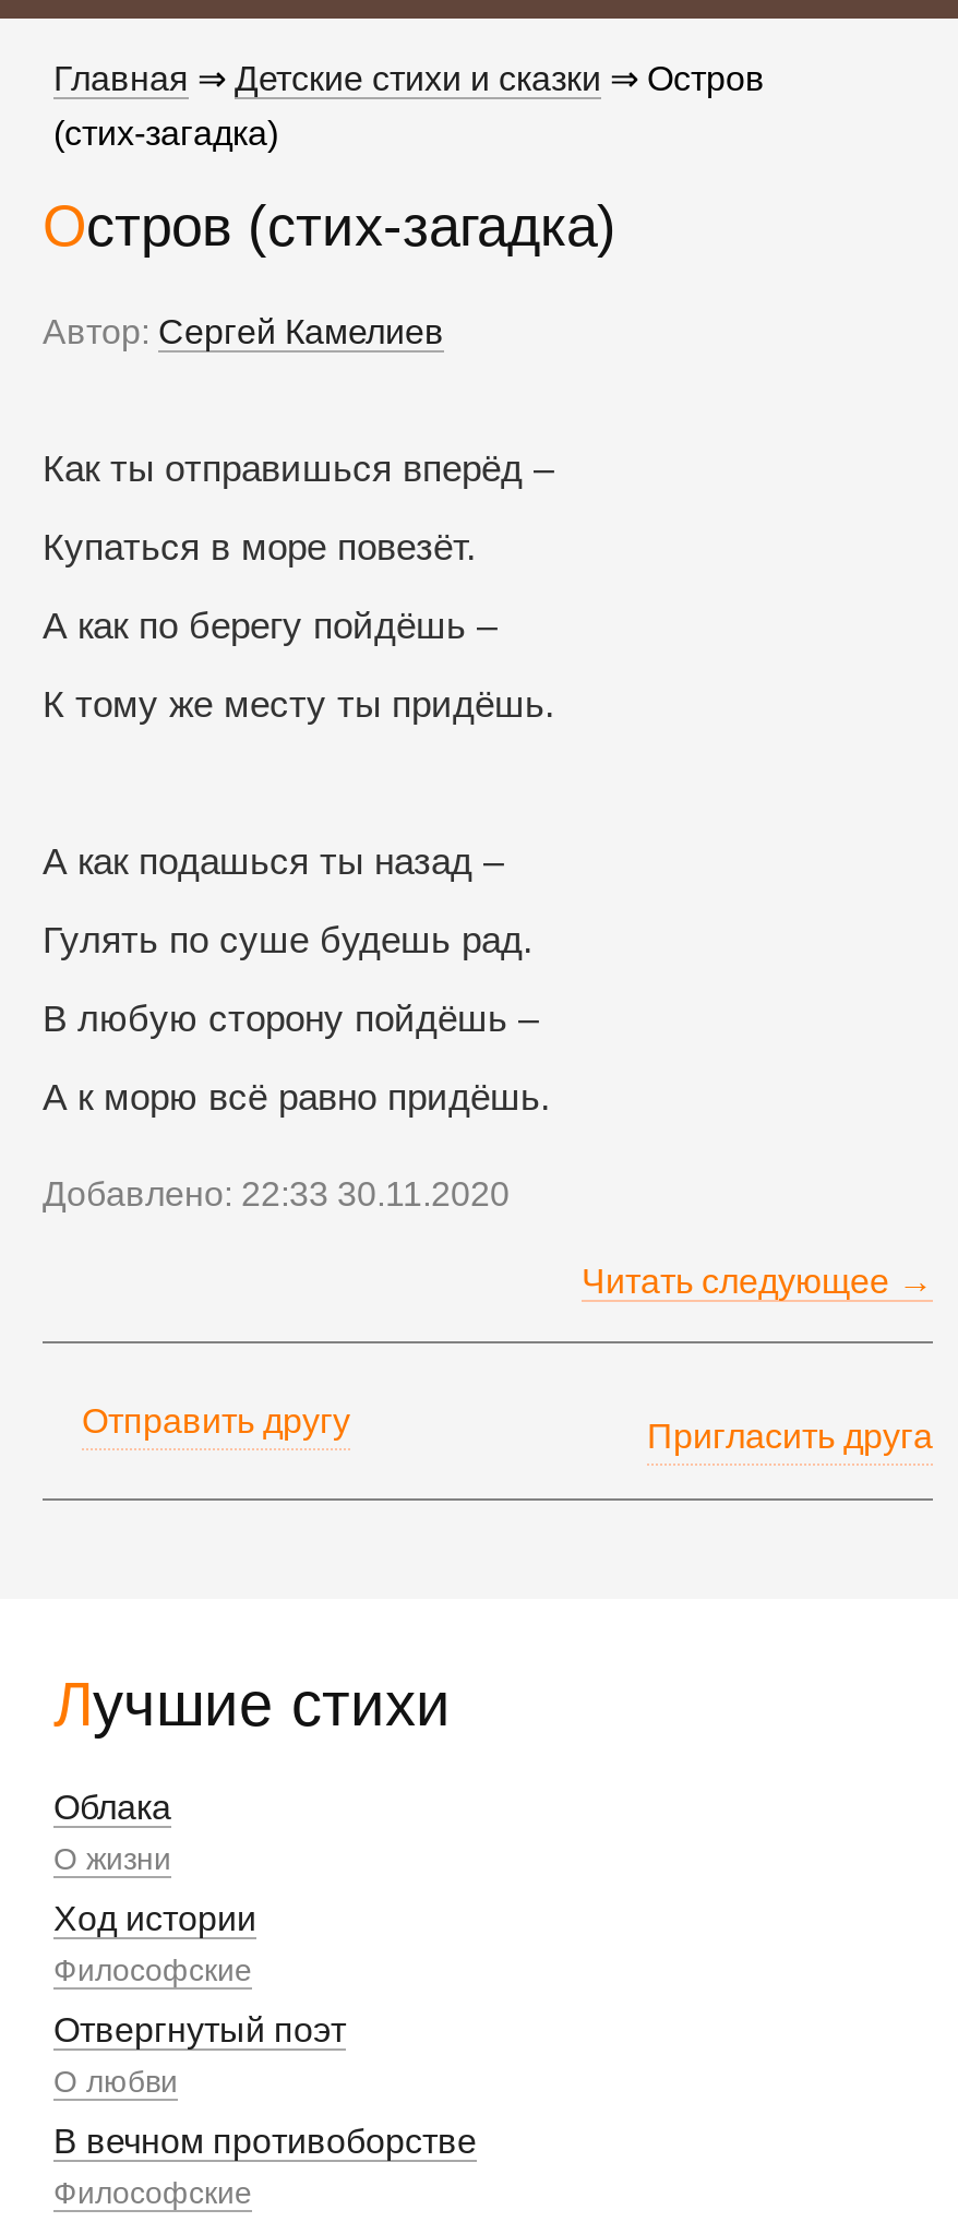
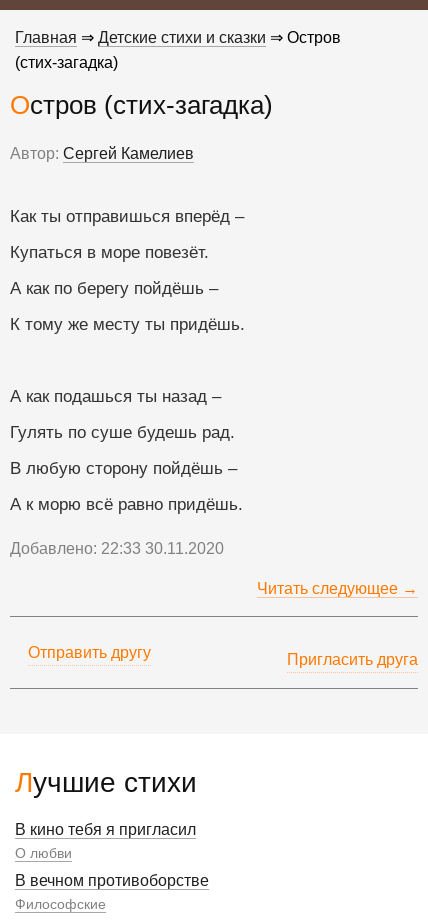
- Облака
- О жизни
- Ход истории
- Философские
- Отвергнутый поэт
+ В кино тебя я пригласил
